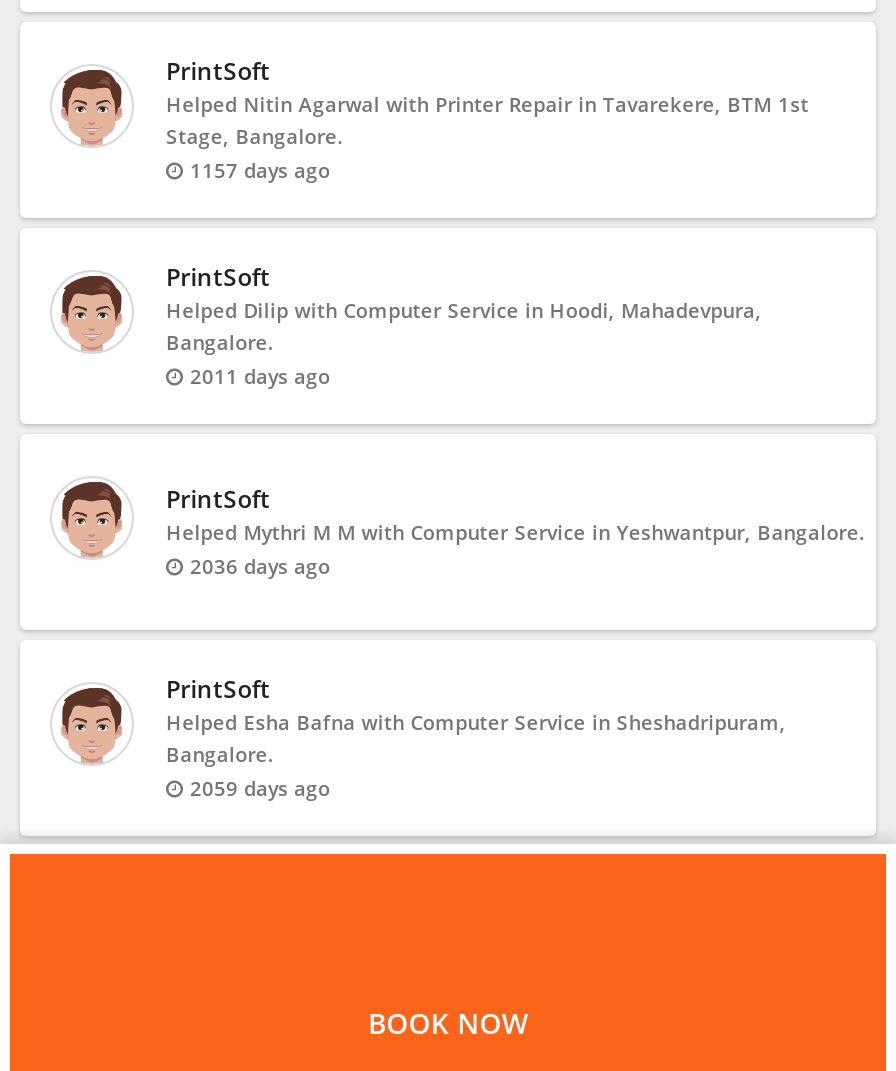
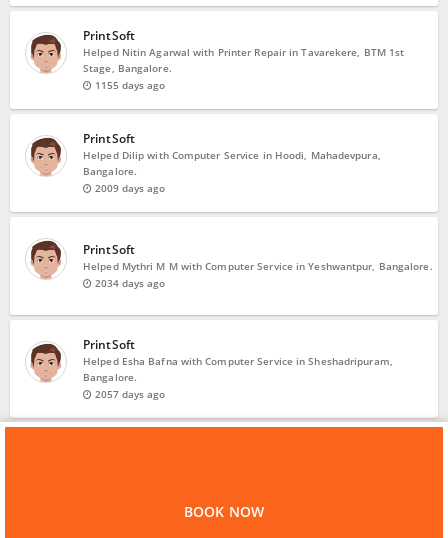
- 1157 days ago
+ 1155 days ago

- 2011 days ago
+ 2009 days ago

- 2036 days ago
+ 2034 days ago

- 2059 days ago
+ 2057 days ago
